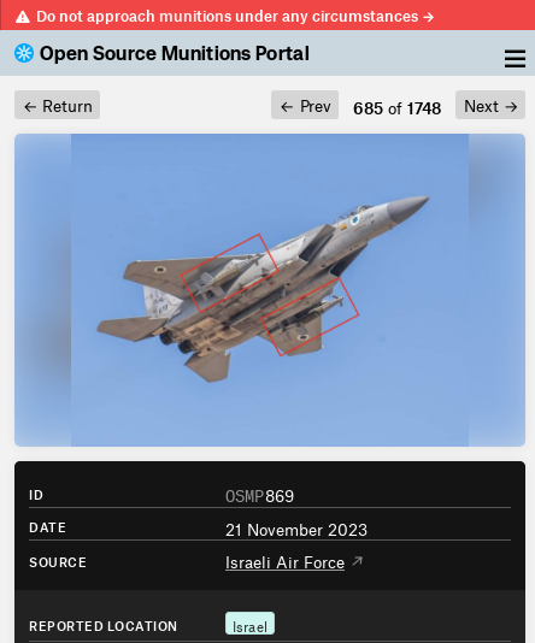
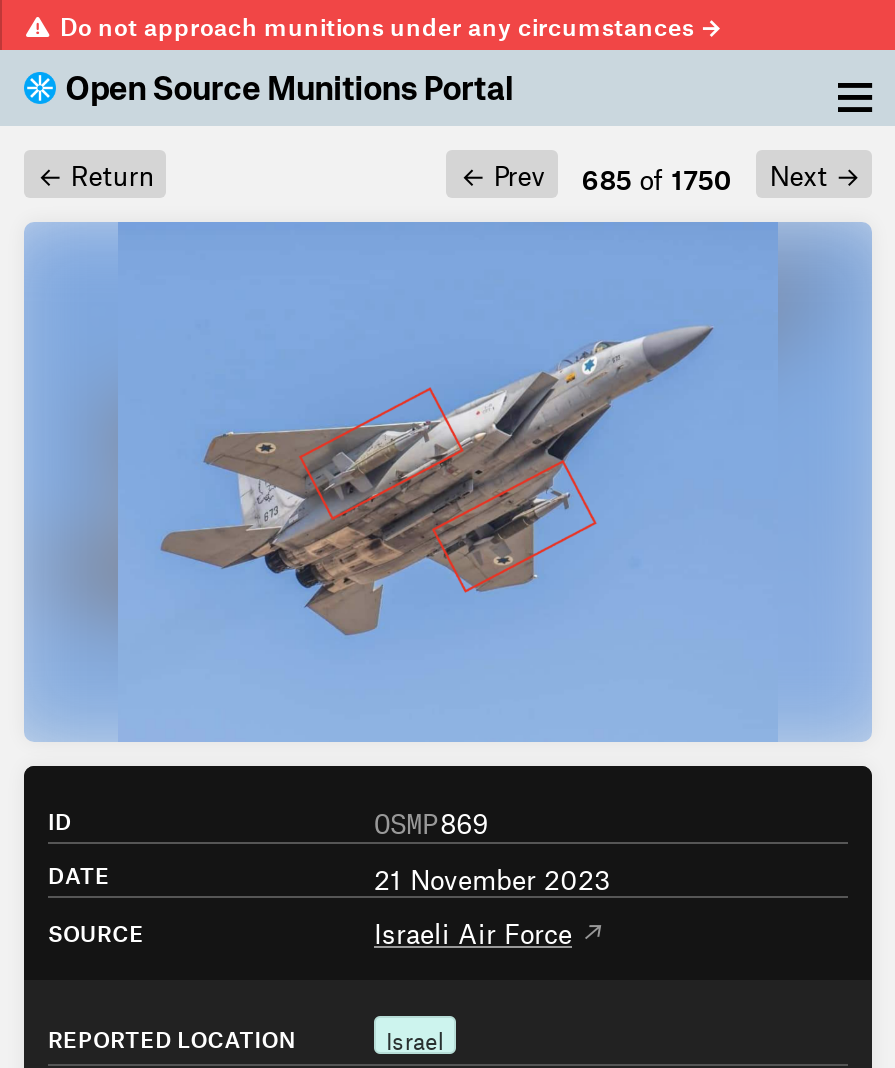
- 685 of 1748
+ 685 of 1750
